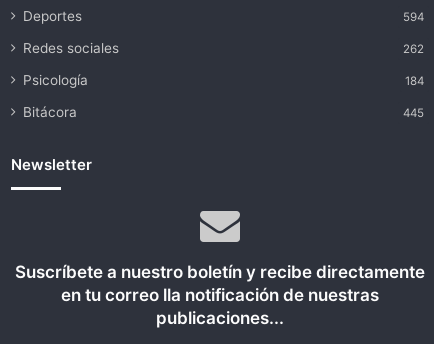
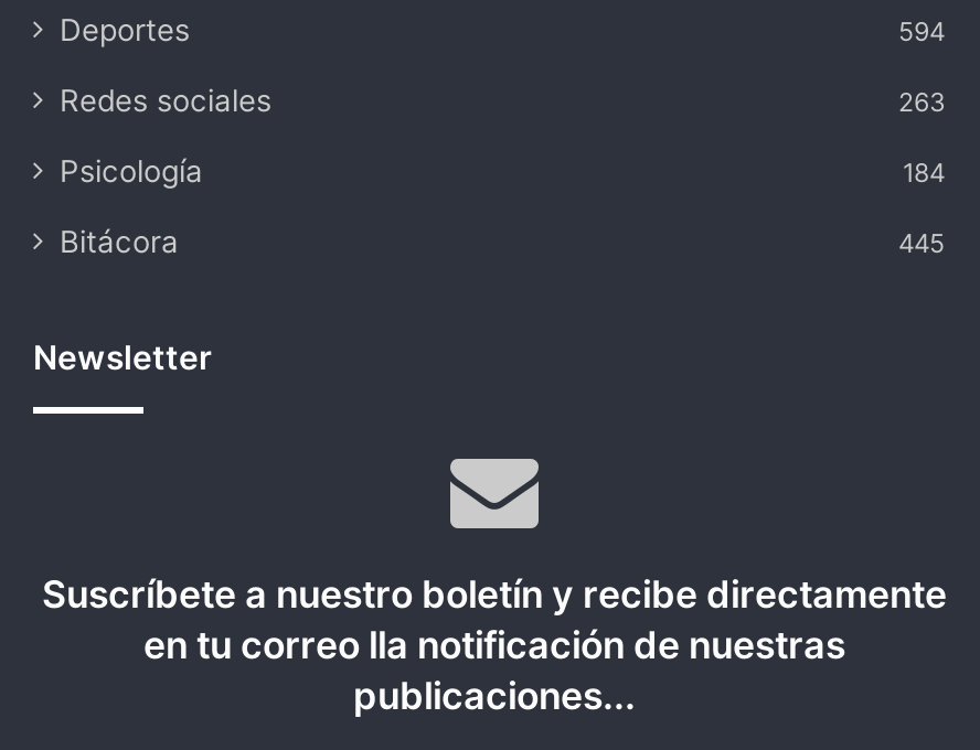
- 262
+ 263
